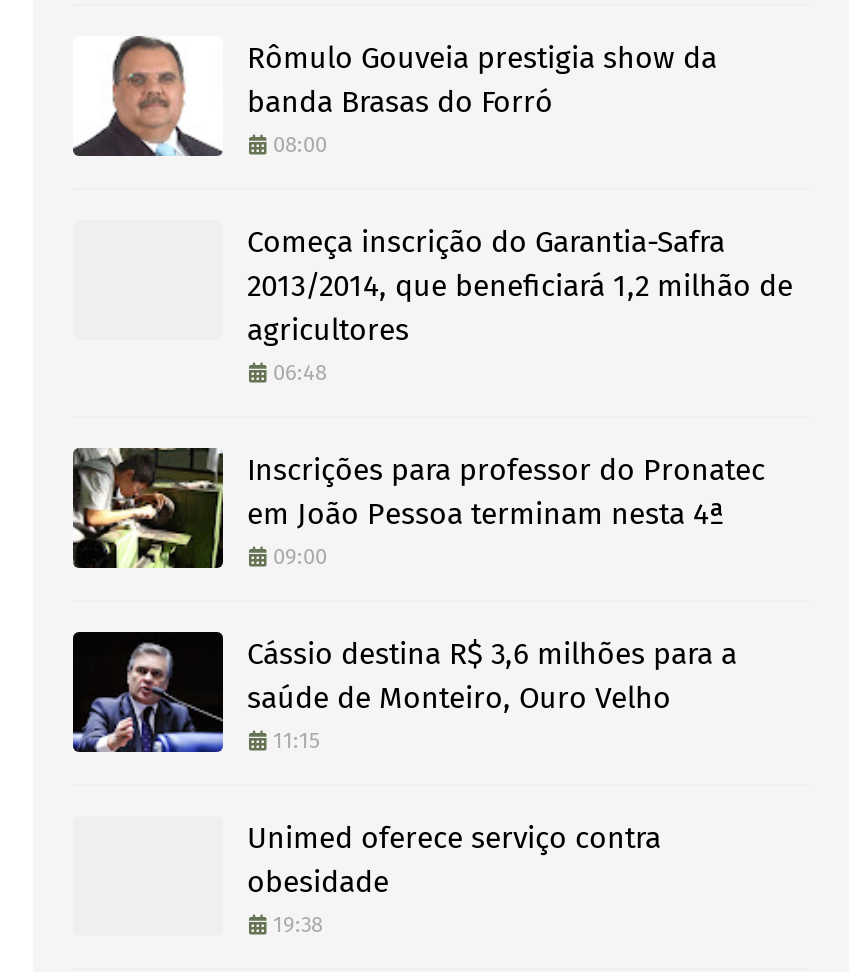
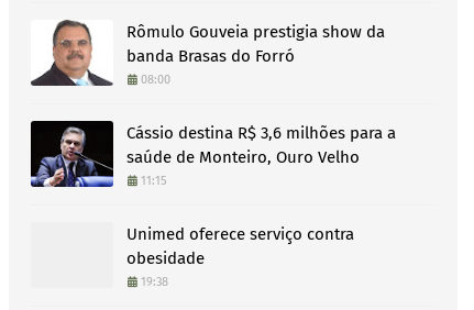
- [image]
- Começa inscrição do Garantia-Safra
- 2013/2014, que beneficiará 1,2 milhão de
- agricultores
- 06:48
- Inscrições para professor do Pronatec
- em João Pessoa terminam nesta 4ª
- 09:00
